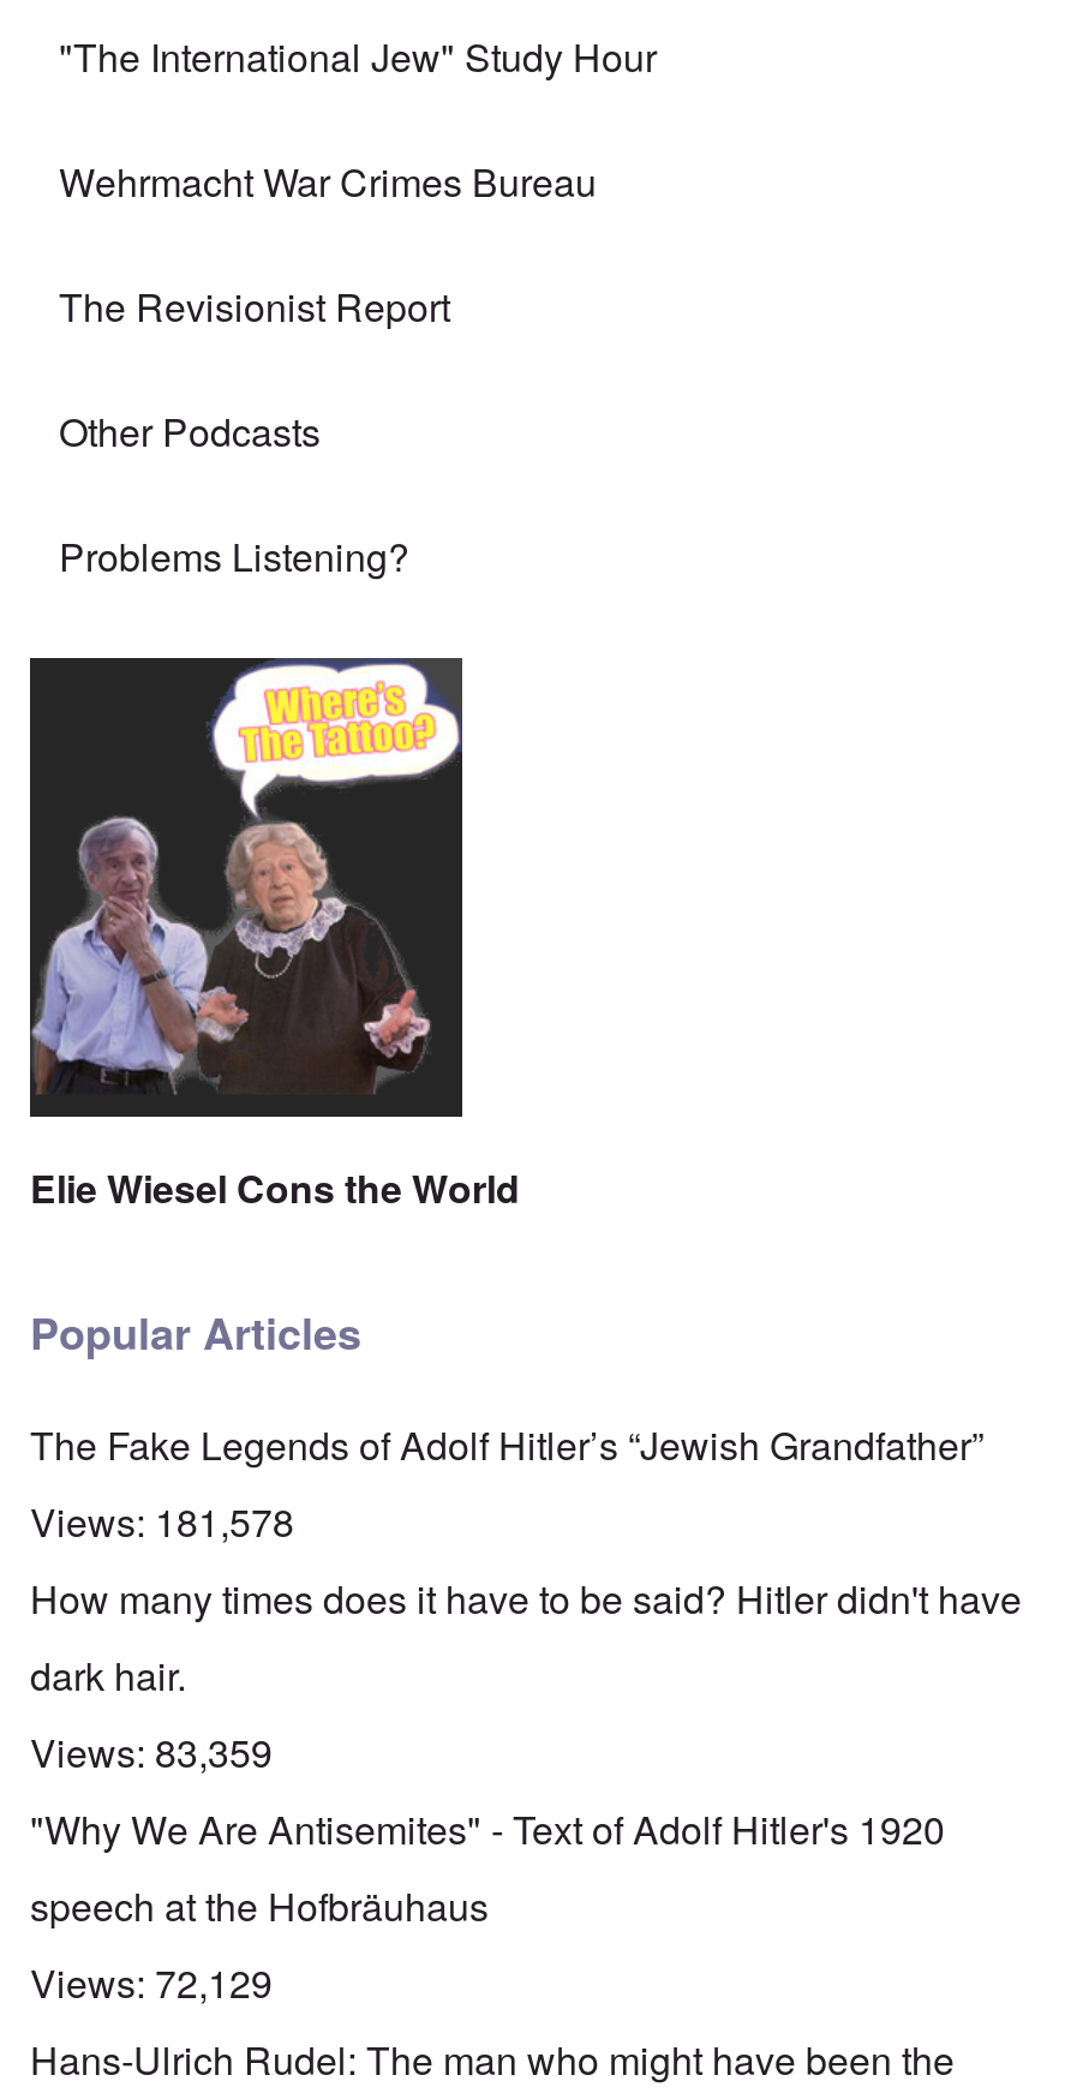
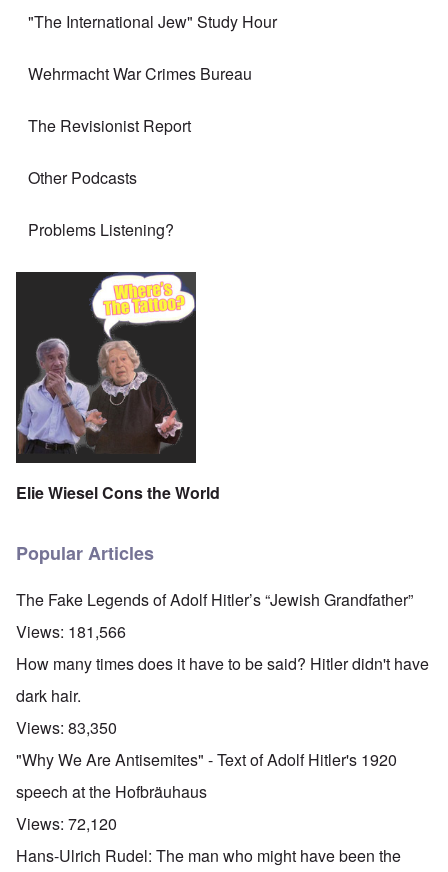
- Views: 181,578
+ Views: 181,566

- Views: 83,359
+ Views: 83,350

- Views: 72,129
+ Views: 72,120
